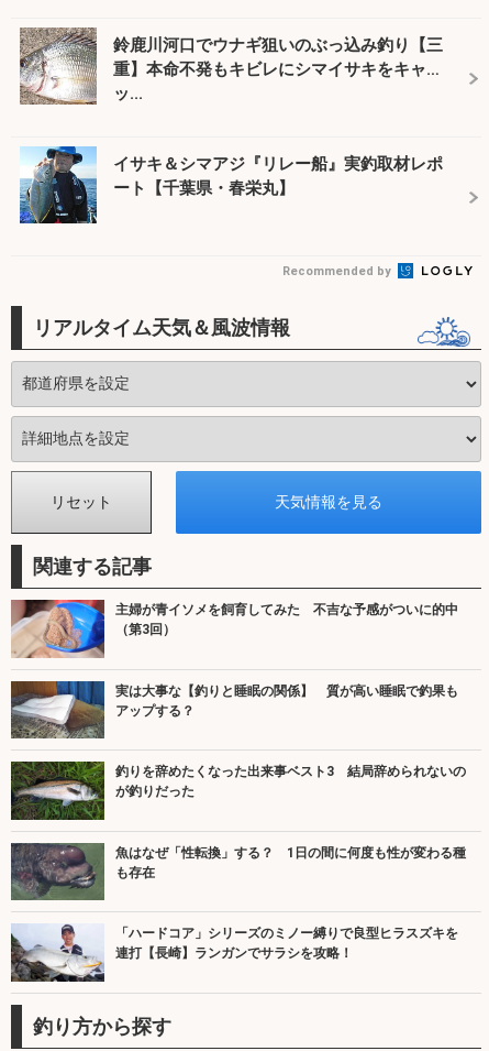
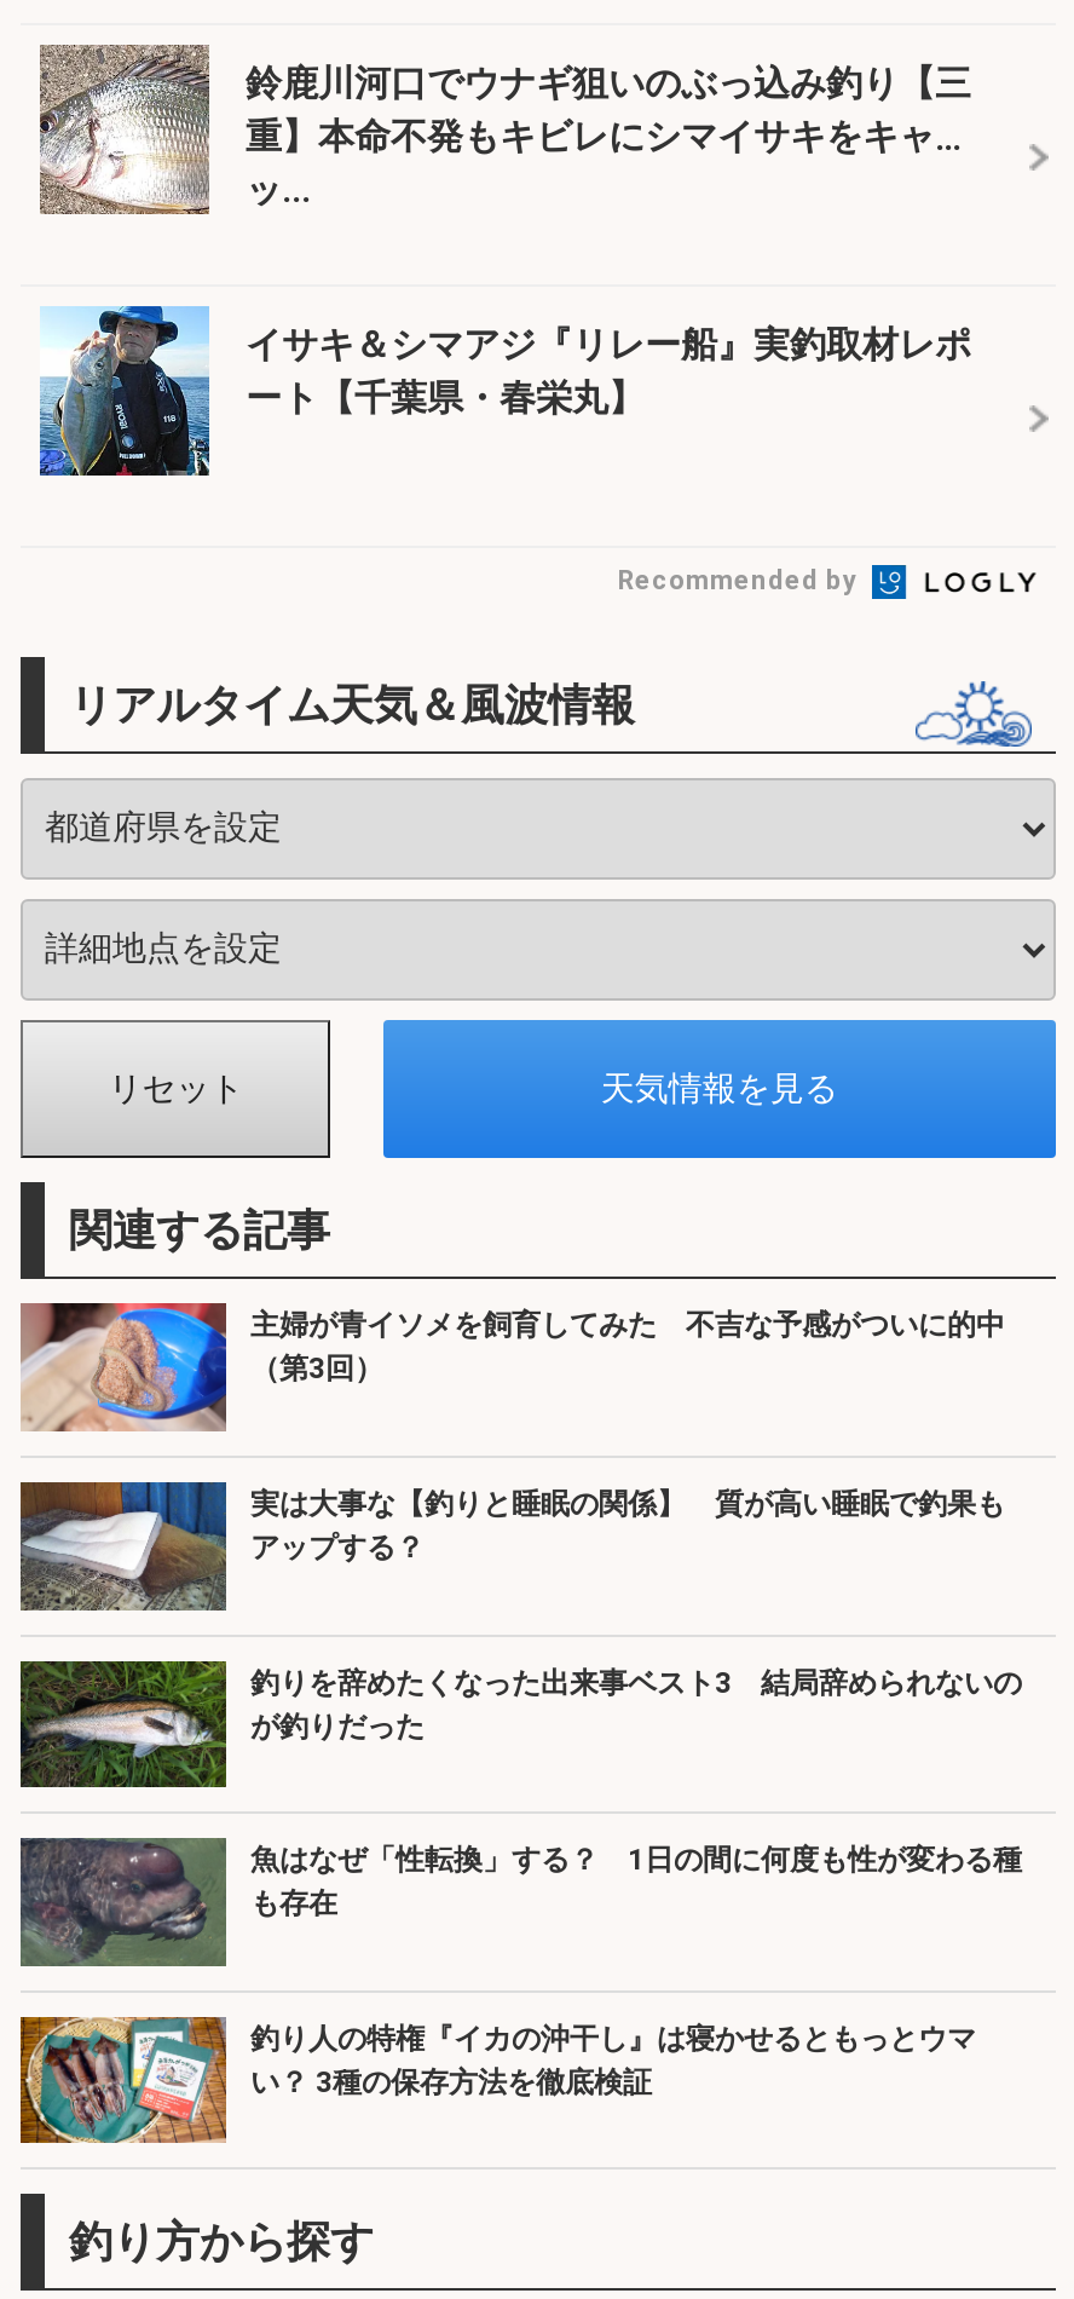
- [image]
- 「ハードコア」シリーズのミノー縛りで良型ヒラスズキを
- 連打【長崎】ランガンでサラシを攻略！
+ [image]
+ 釣り人の特権『イカの沖干し』は寝かせるともっとウマ
+ い？ 3種の保存方法を徹底検証
